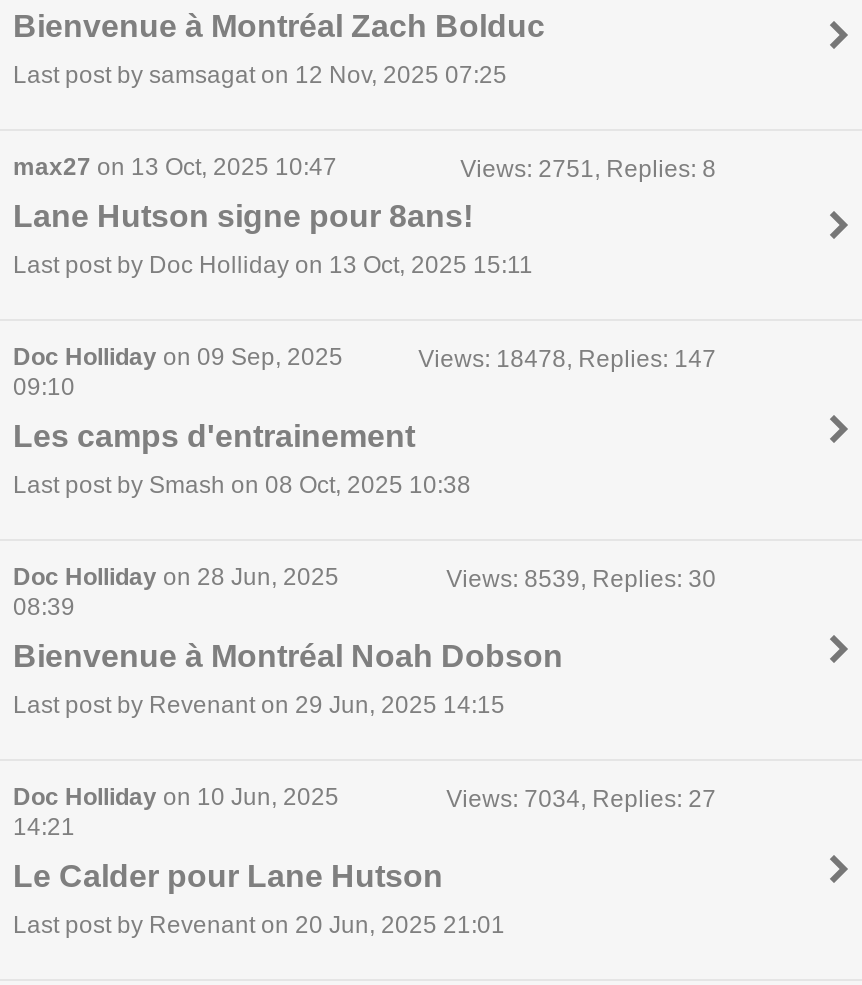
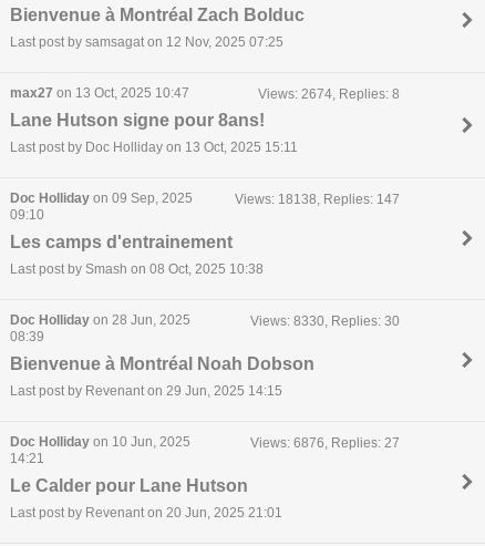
- Views: 2751, Replies: 8
+ Views: 2674, Replies: 8

- Views: 18478, Replies: 147
+ Views: 18138, Replies: 147

- Views: 8539, Replies: 30
+ Views: 8330, Replies: 30

- Views: 7034, Replies: 27
+ Views: 6876, Replies: 27
